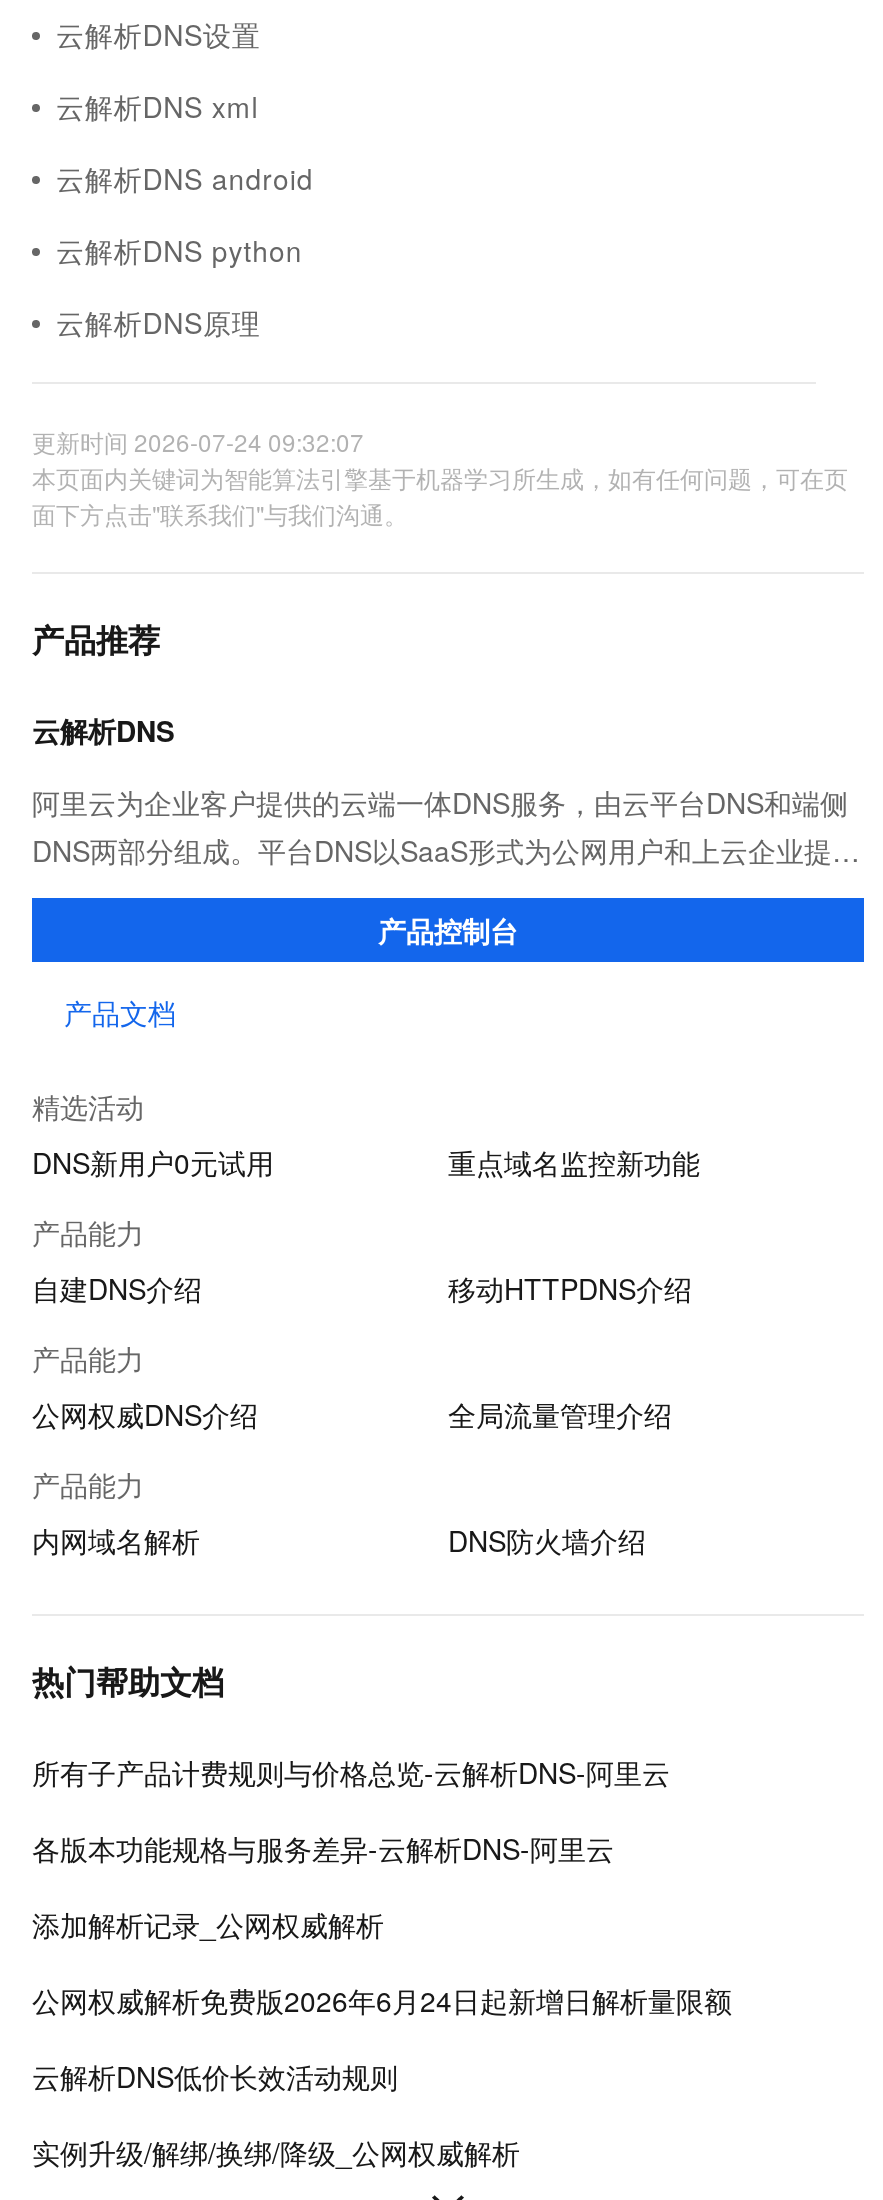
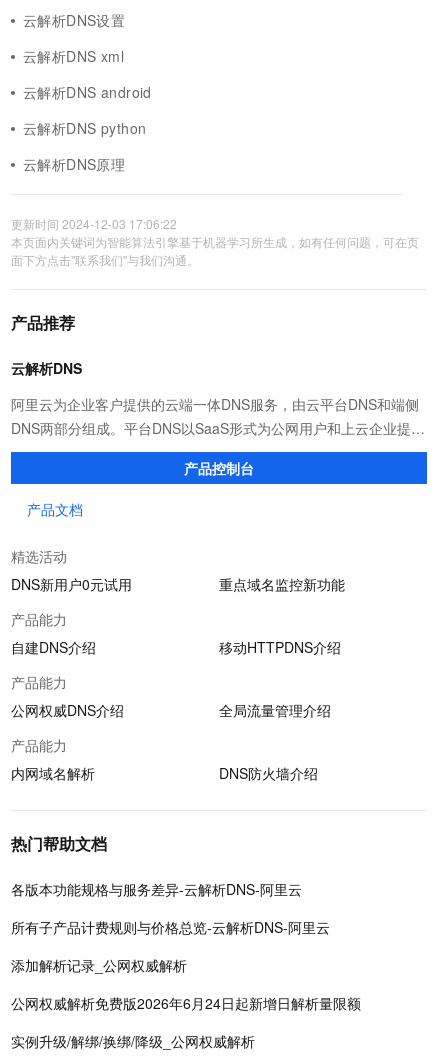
- 更新时间 2026-07-24 09:32:07
+ 更新时间 2024-12-03 17:06:22

moved down: 所有子产品计费规则与价格总览-云解析DNS-阿里云

- 云解析DNS低价长效活动规则
